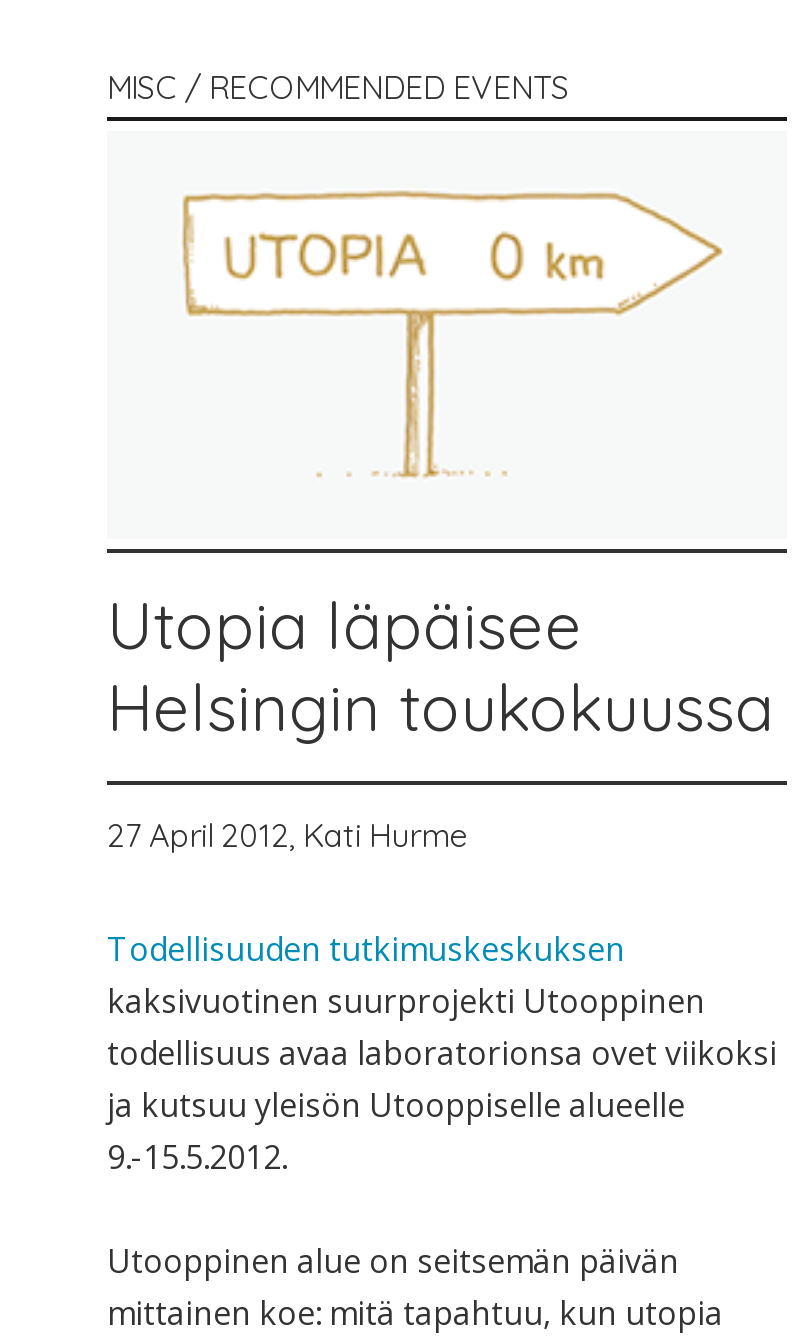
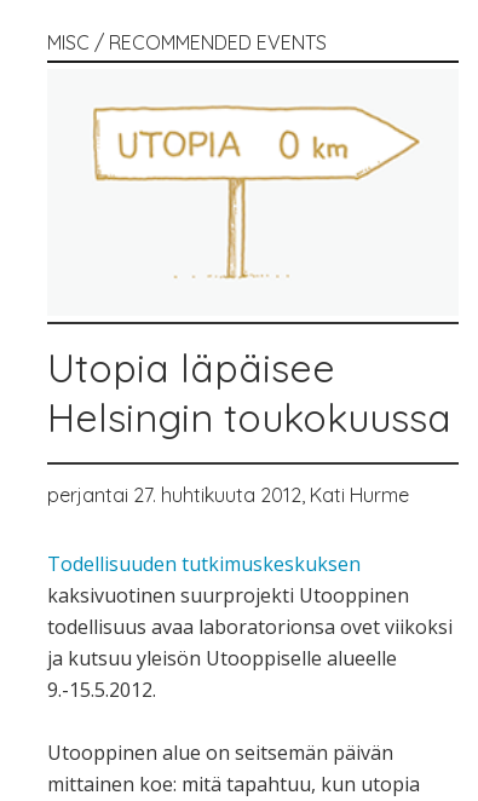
- 27 April 2012, Kati Hurme
+ perjantai 27. huhtikuuta 2012, Kati Hurme
